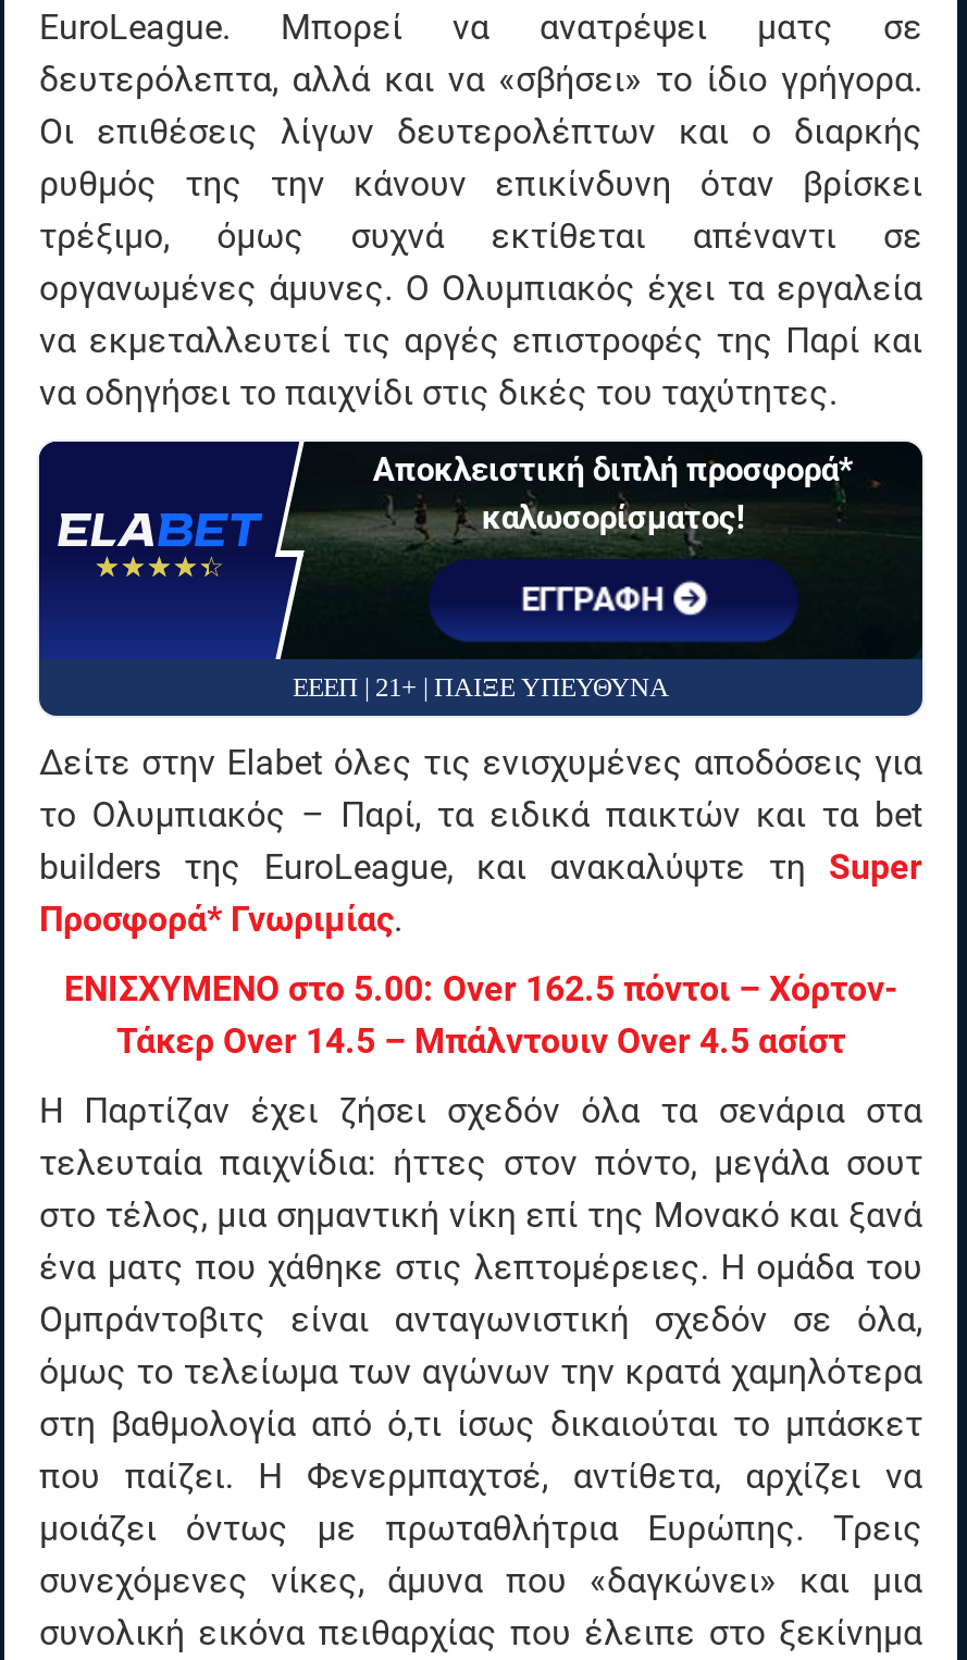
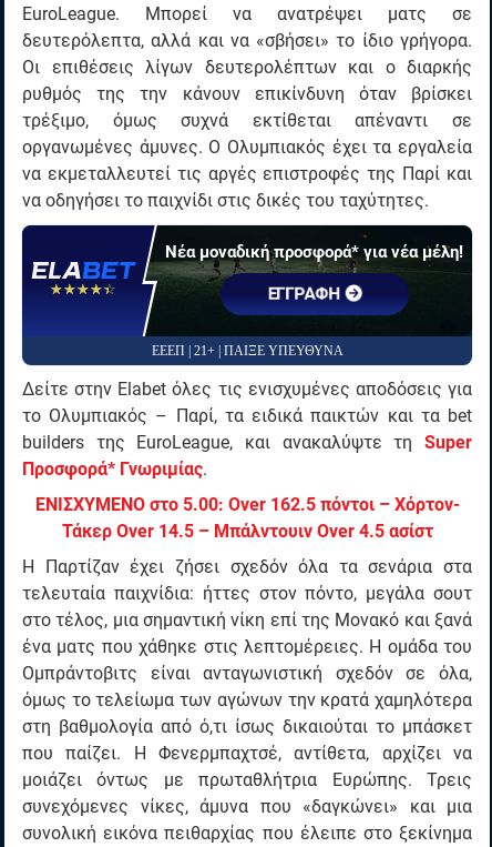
- Αποκλειστική διπλή προσφορά*
- καλωσορίσματος!
+ Νέα μοναδική προσφορά* για νέα μέλη!
